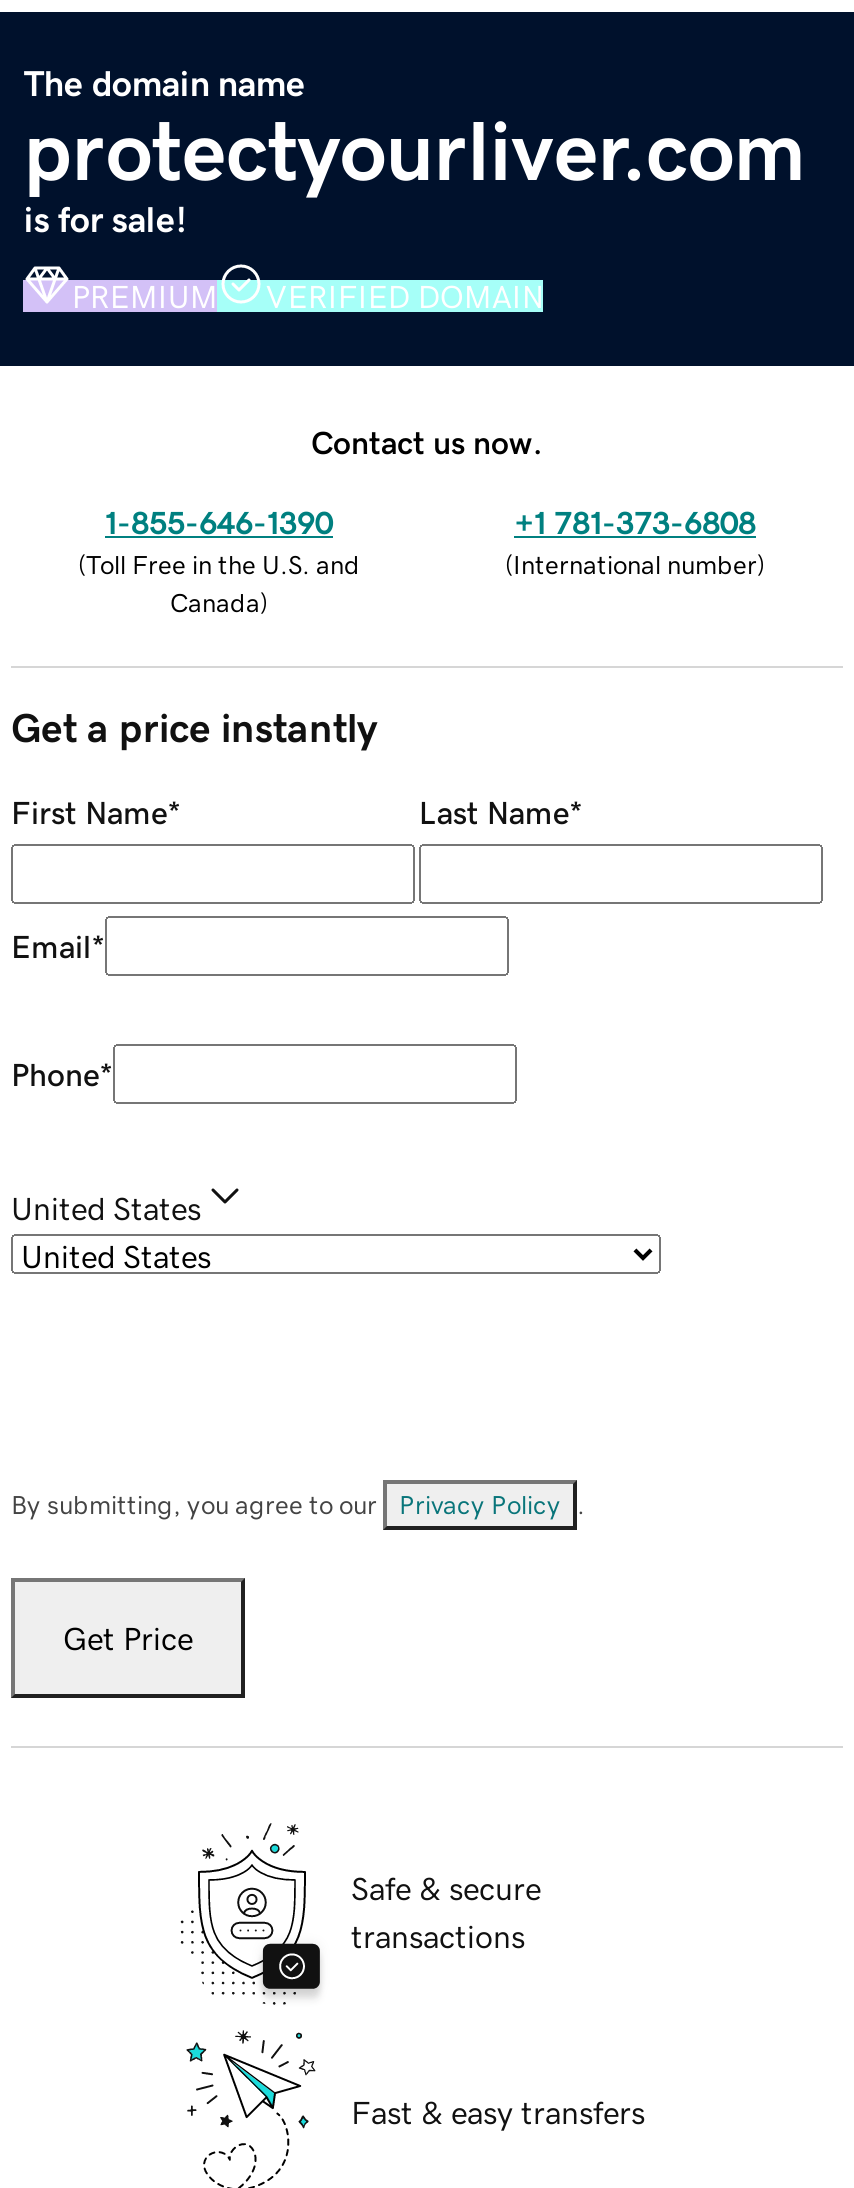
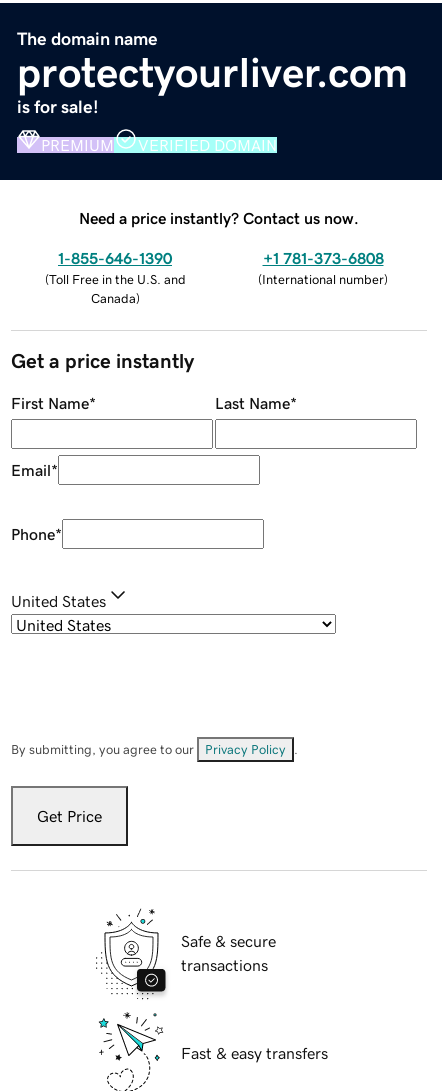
- Contact us now.
+ Need a price instantly? Contact us now.
